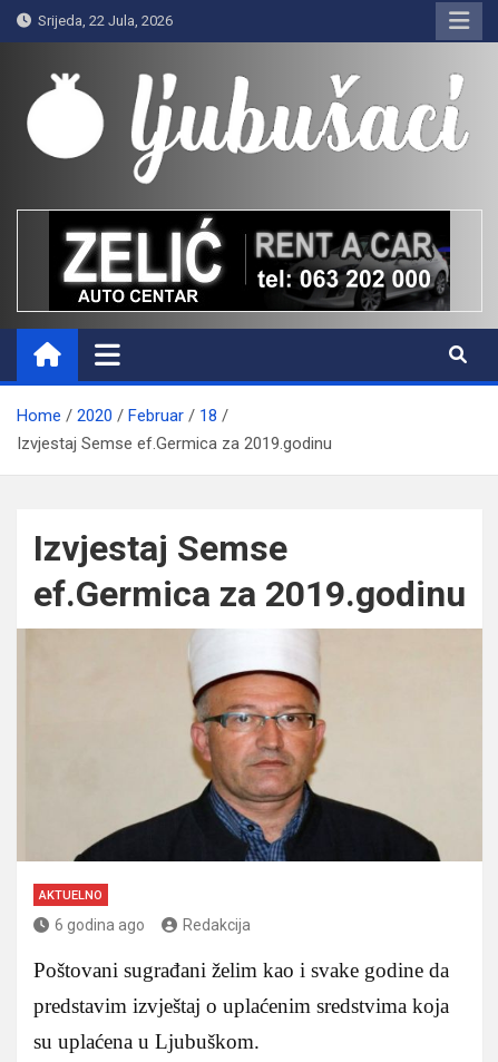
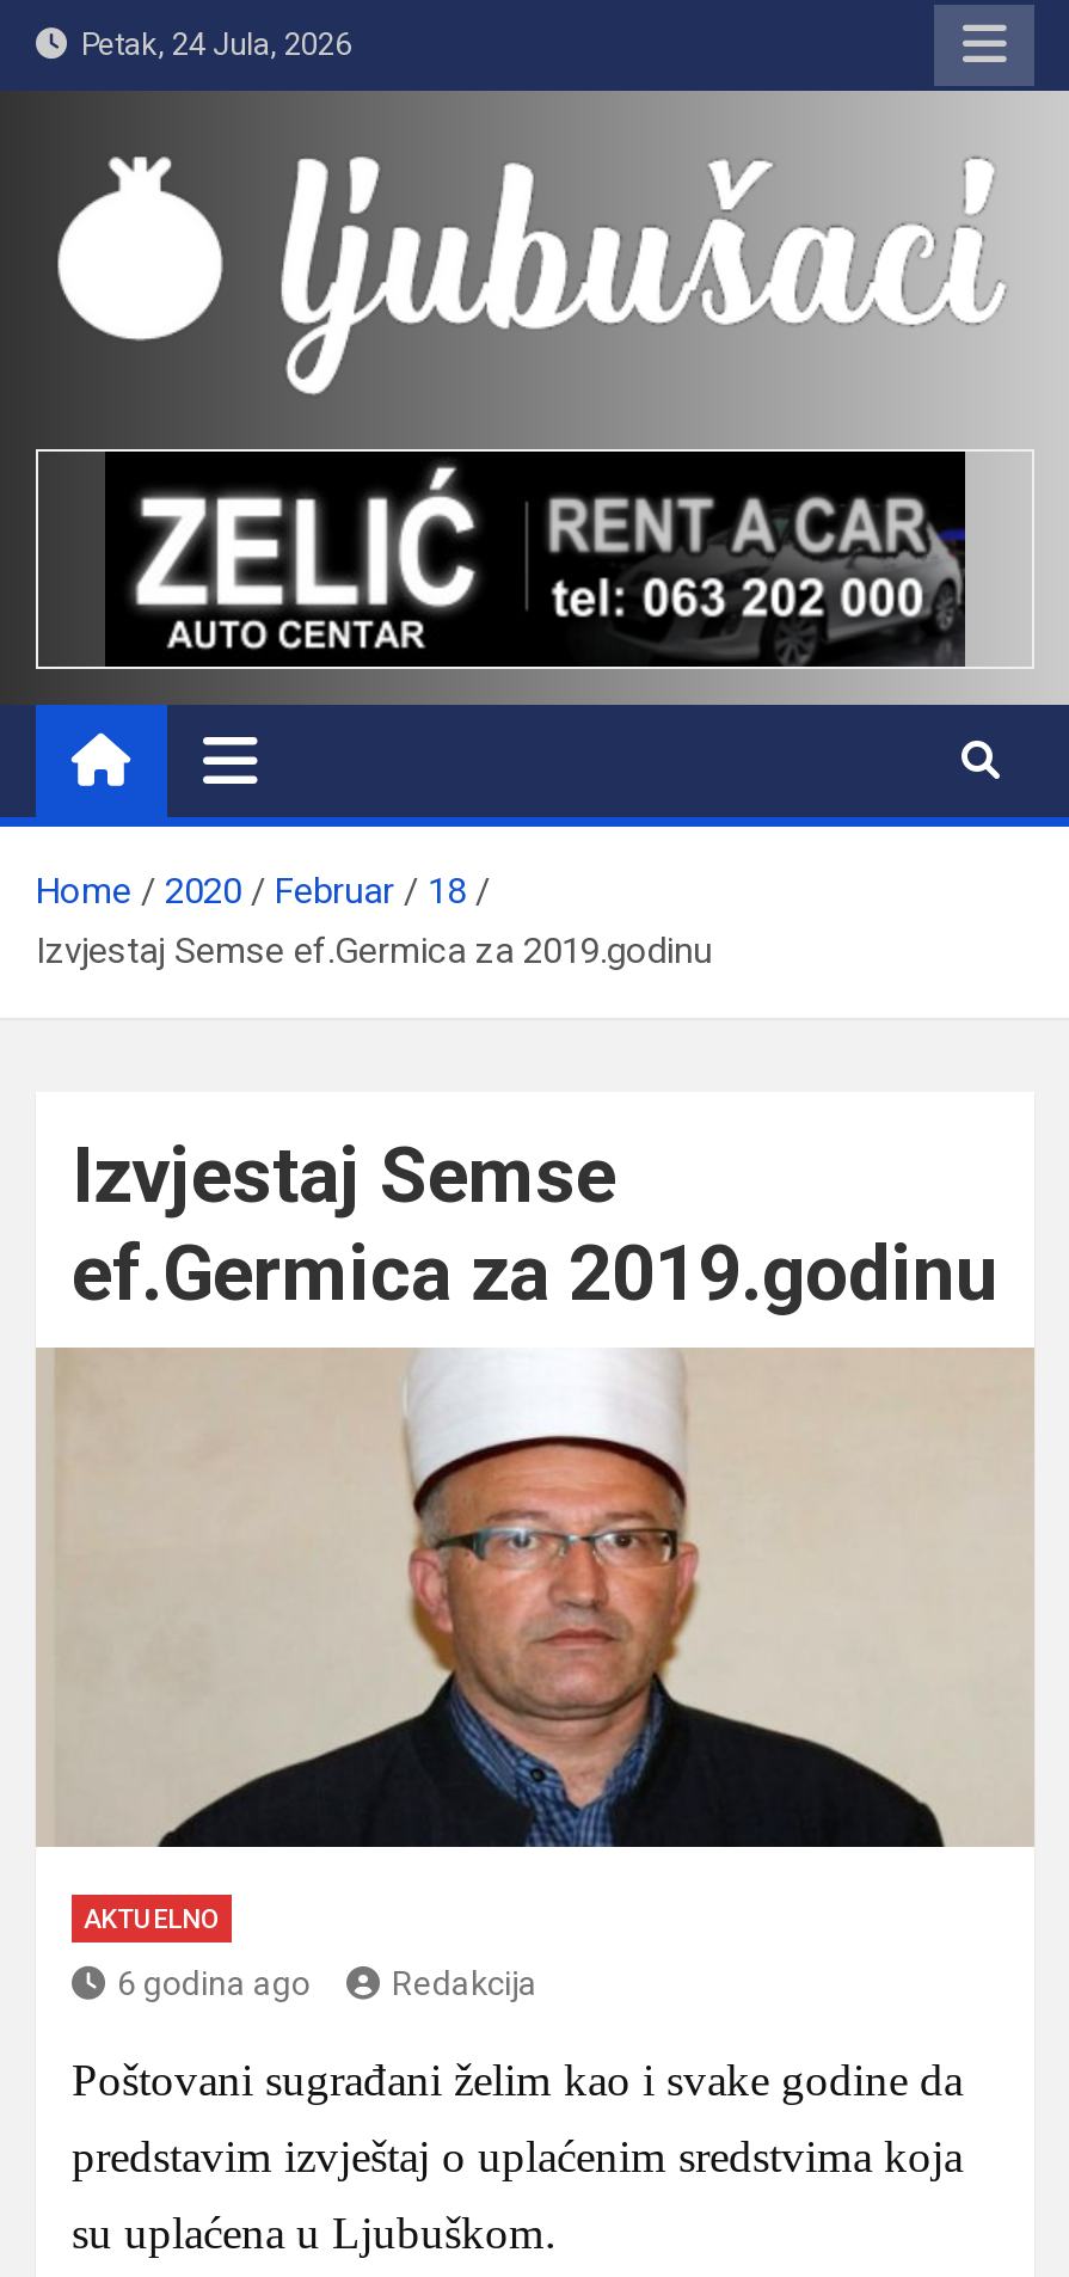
- Srijeda, 22 Jula, 2026
+ Petak, 24 Jula, 2026
